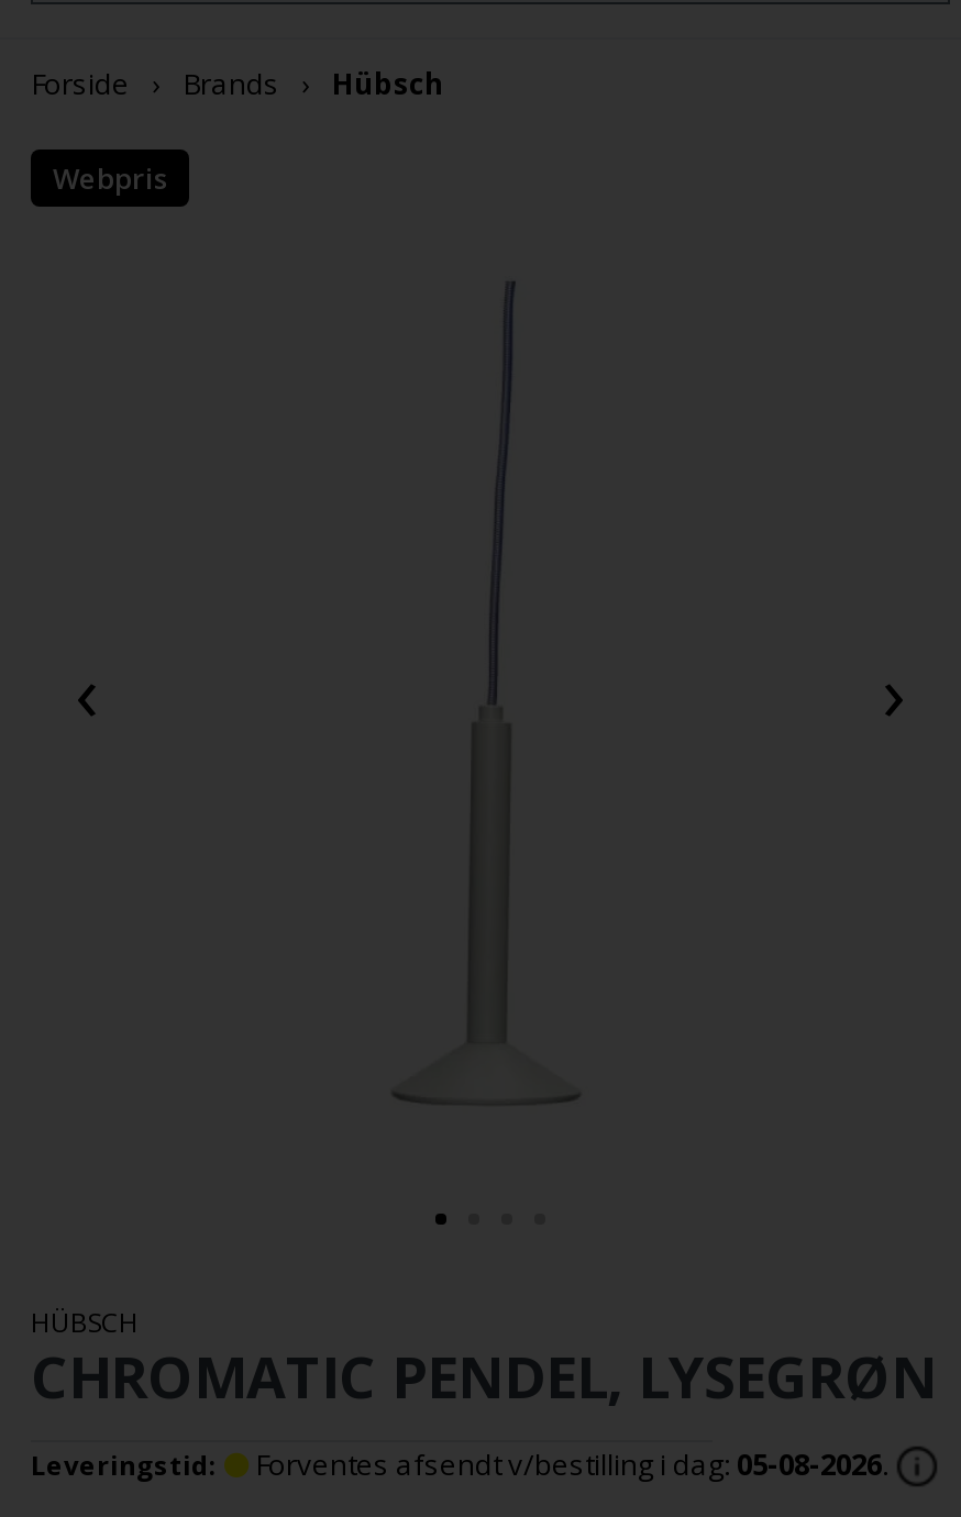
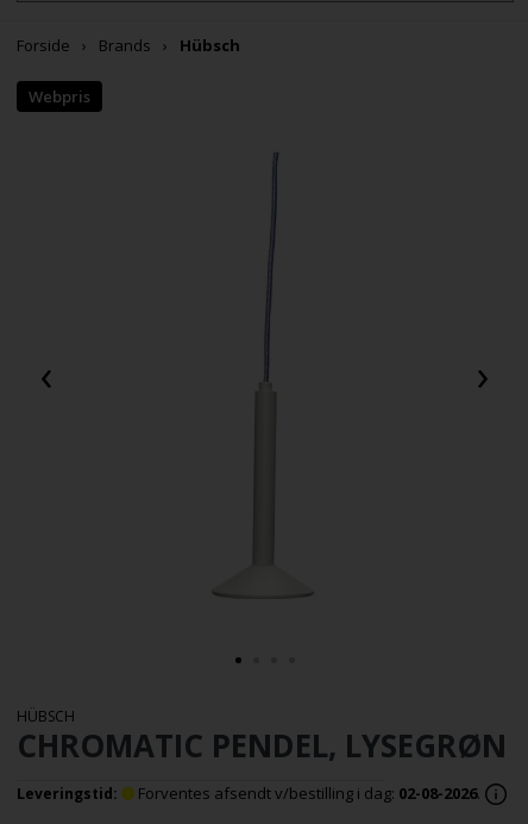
- Forventes afsendt v/bestilling i dag: 05-08-2026.
+ Forventes afsendt v/bestilling i dag: 02-08-2026.
